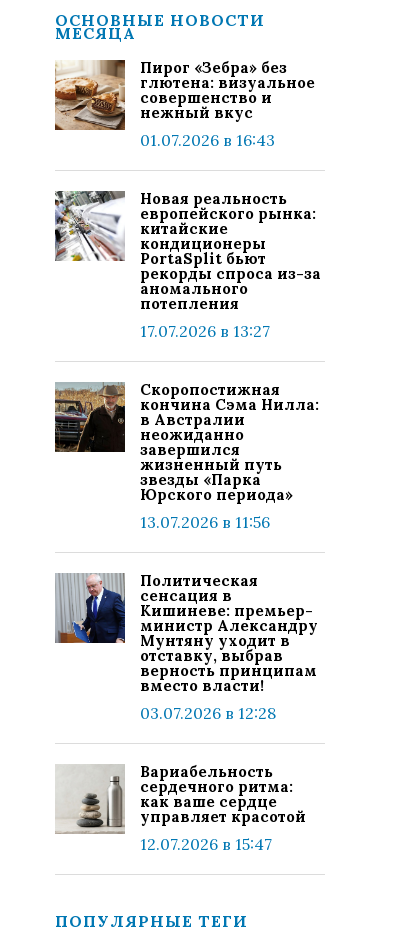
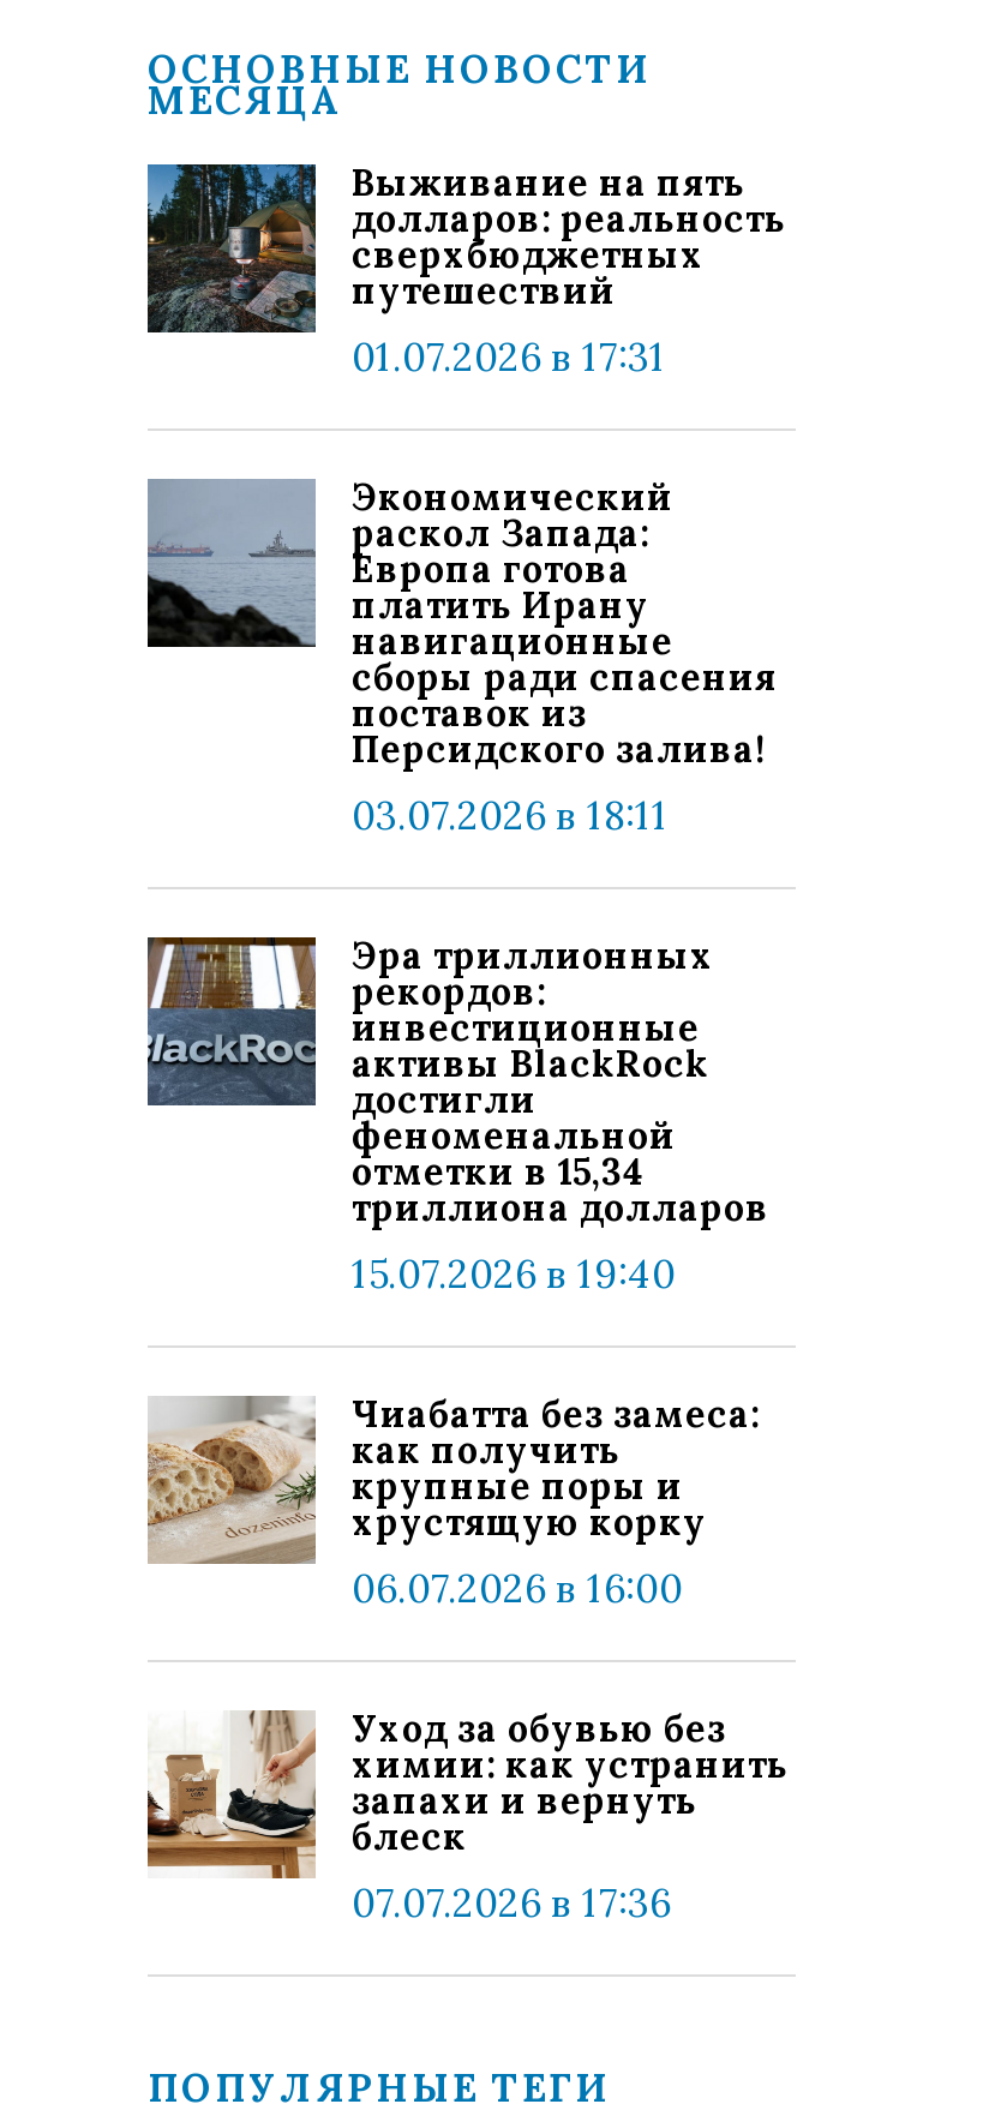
- [image]
- Пирог «Зебра» без
- глютена: визуальное
- совершенство и
- нежный вкус
- 01.07.2026 в 16:43
+ [image]
+ Выживание на пять
+ долларов: реальность
+ сверхбюджетных
+ путешествий
+ 01.07.2026 в 17:31

- [image]
- Новая реальность
- европейского рынка:
- китайские
- кондиционеры
- PortaSplit бьют
- рекорды спроса из-за
- аномального
- потепления
- 17.07.2026 в 13:27
+ [image]
+ Экономический
+ раскол Запада:
+ Европа готова
+ платить Ирану
+ навигационные
+ сборы ради спасения
+ поставок из
+ Персидского залива!
+ 03.07.2026 в 18:11

- [image]
- Скоропостижная
- кончина Сэма Нилла:
- в Австралии
- неожиданно
- завершился
- жизненный путь
- звезды «Парка
- Юрского периода»
- 13.07.2026 в 11:56
+ [image]
+ Эра триллионных
+ рекордов:
+ инвестиционные
+ активы BlackRock
+ достигли
+ феноменальной
+ отметки в 15,34
+ триллиона долларов
+ 15.07.2026 в 19:40

- [image]
- Политическая
- сенсация в
- Кишиневе: премьер-
- министр Александру
- Мунтяну уходит в
- отставку, выбрав
- верность принципам
- вместо власти!
- 03.07.2026 в 12:28
+ [image]
+ Чиабатта без замеса:
+ как получить
+ крупные поры и
+ хрустящую корку
+ 06.07.2026 в 16:00

- [image]
- Вариабельность
- сердечного ритма:
- как ваше сердце
- управляет красотой
- 12.07.2026 в 15:47
+ [image]
+ Уход за обувью без
+ химии: как устранить
+ запахи и вернуть
+ блеск
+ 07.07.2026 в 17:36
